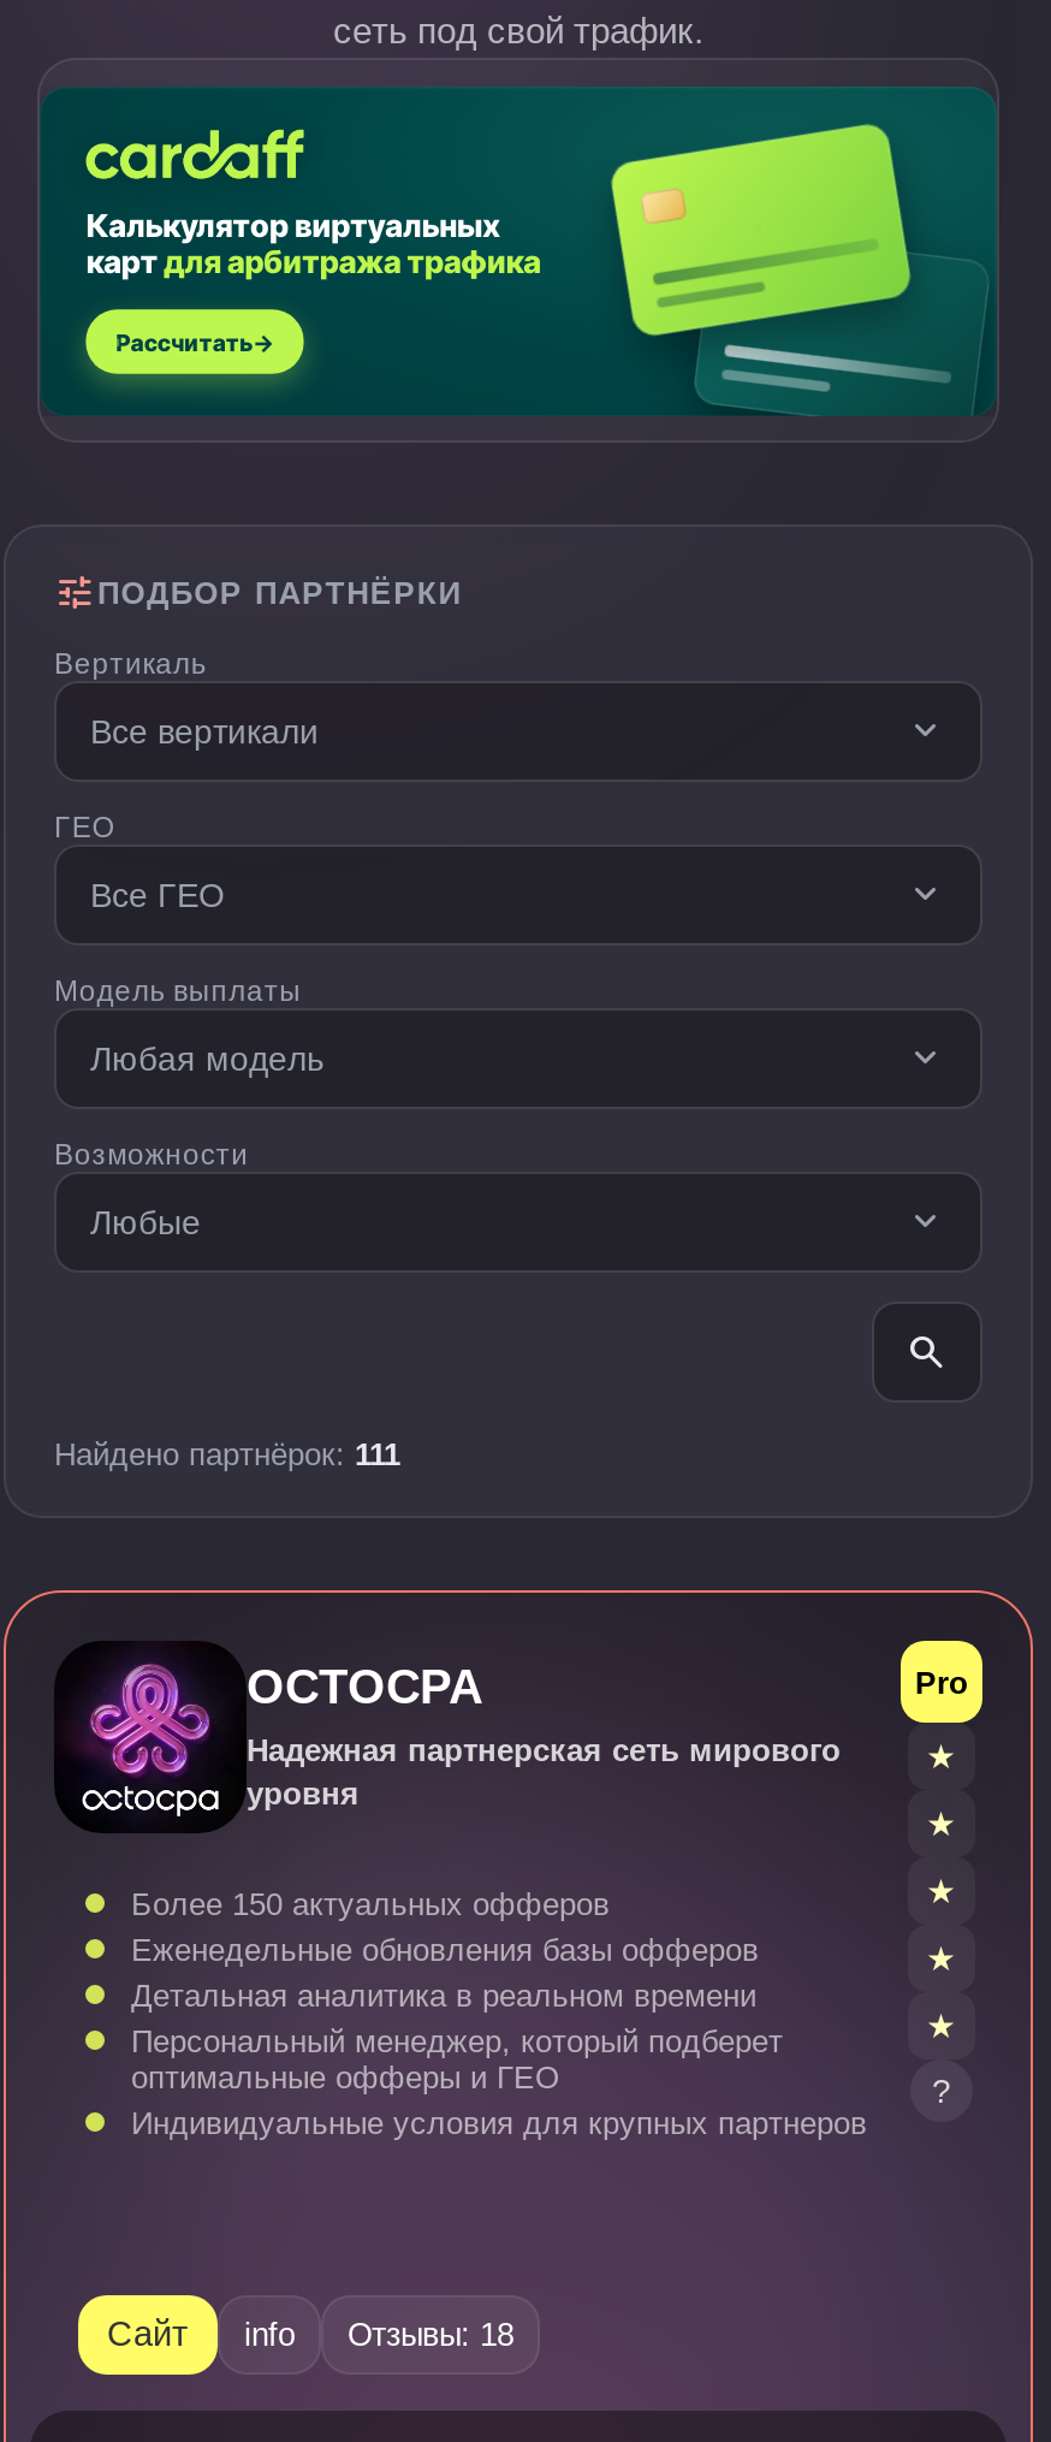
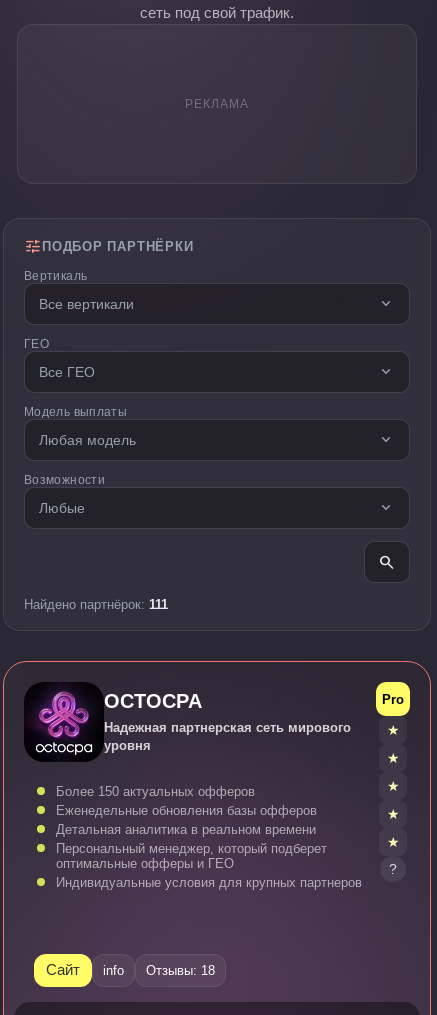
+ РЕКЛАМА

- [image]
